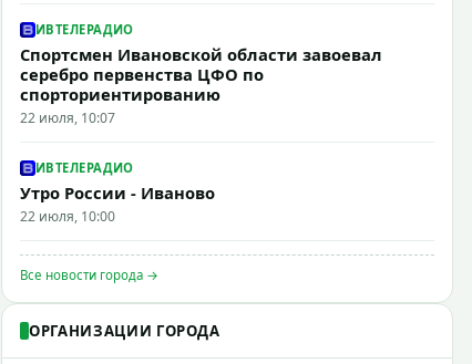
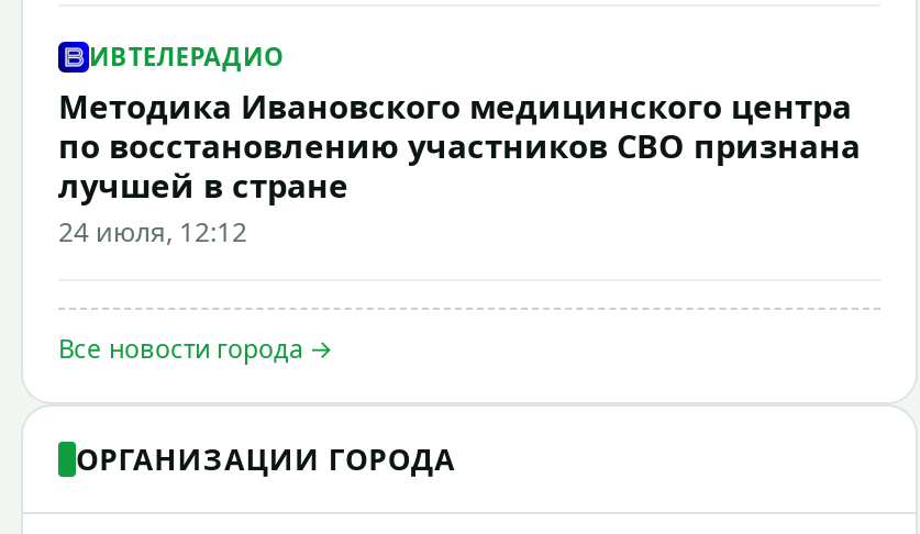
- Спортсмен Ивановской области завоевал
- серебро первенства ЦФО по
- спорториентированию
- 22 июля, 10:07
- ИВТЕЛЕРАДИО
- Утро России - Иваново
- 22 июля, 10:00
+ Методика Ивановского медицинского центра
+ по восстановлению участников СВО признана
+ лучшей в стране
+ 24 июля, 12:12
